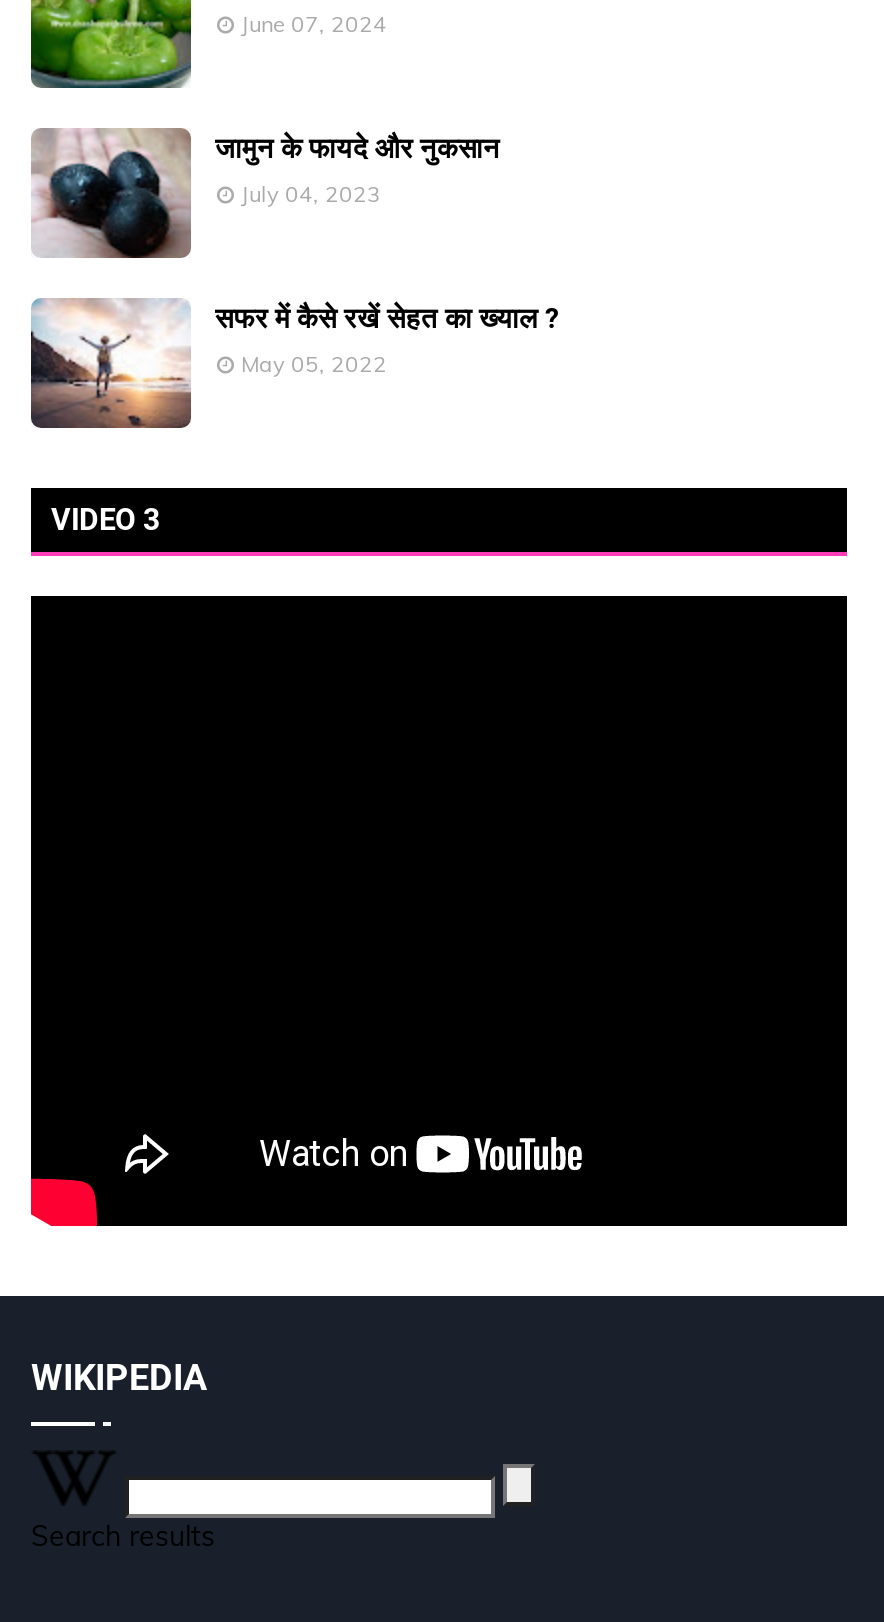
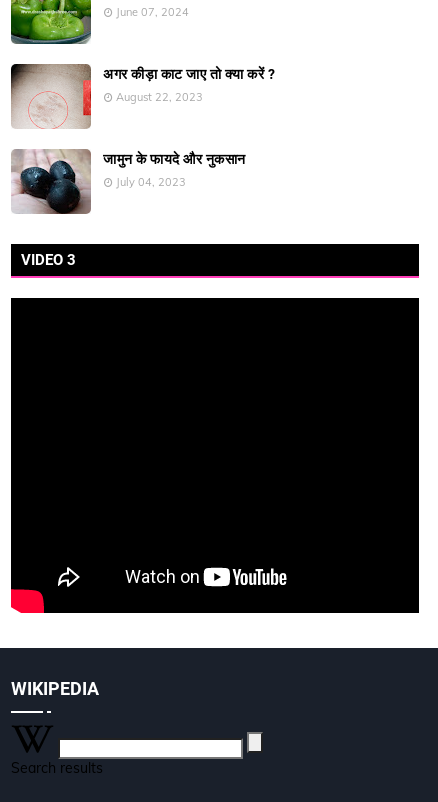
+ [image]
+ अगर कीड़ा काट जाए तो क्या करें ?
+ August 22, 2023

moved down: [image] | जामुन के फायदे और नुकसान | July 04, 2023

- [image]
- सफर में कैसे रखें सेहत का ख्याल ?
- May 05, 2022
